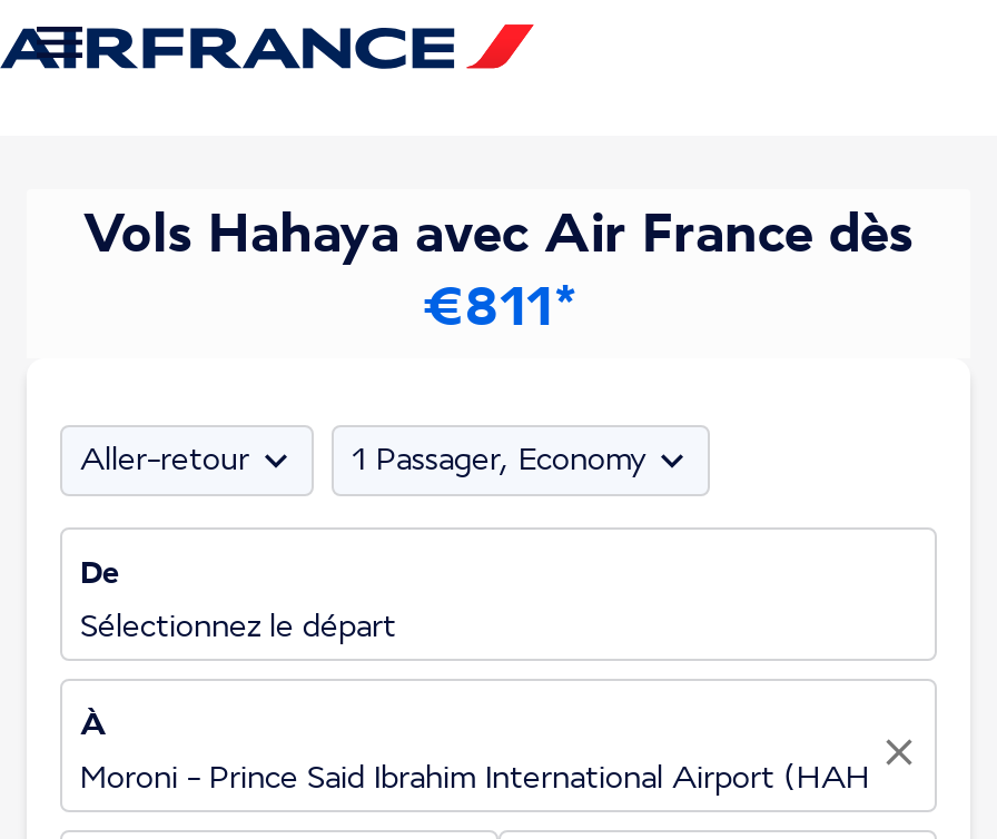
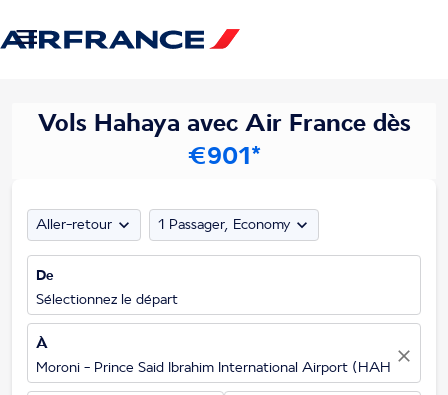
- €811*
+ €901*
